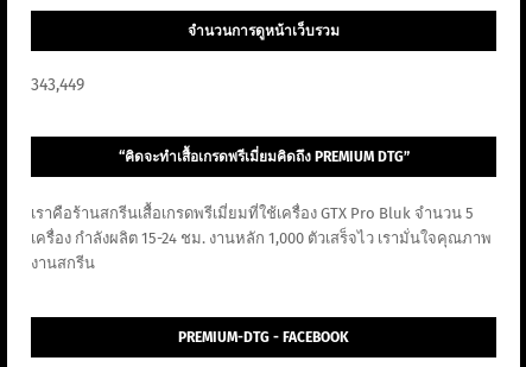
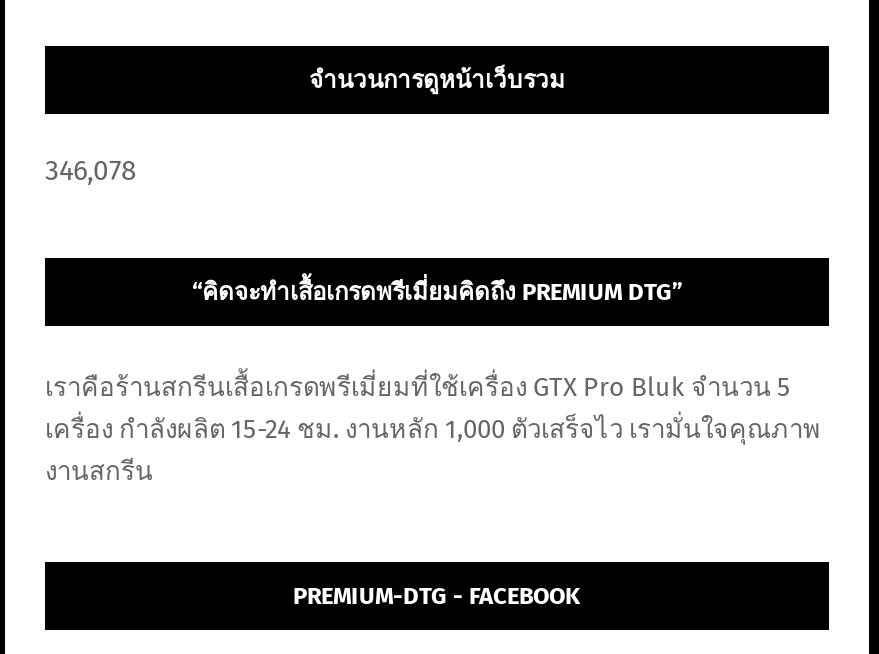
- 343,449
+ 346,078
